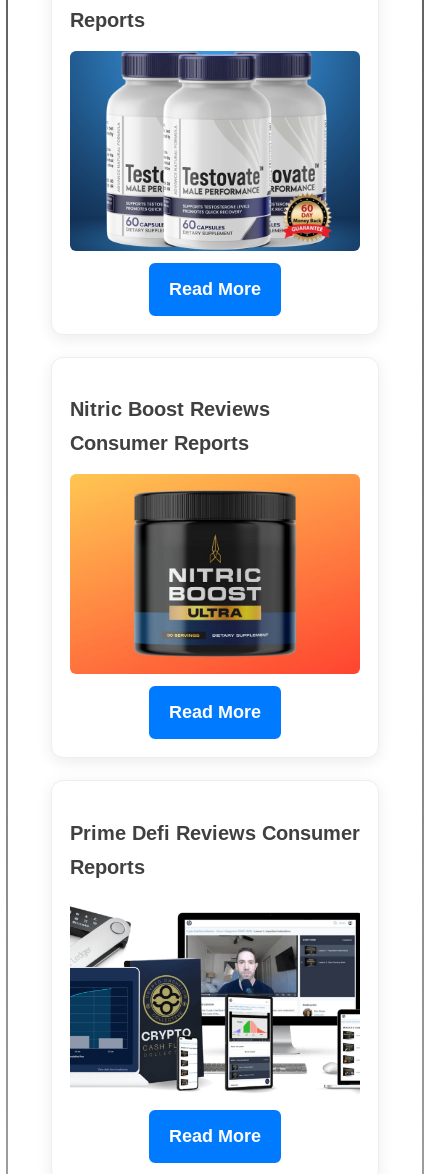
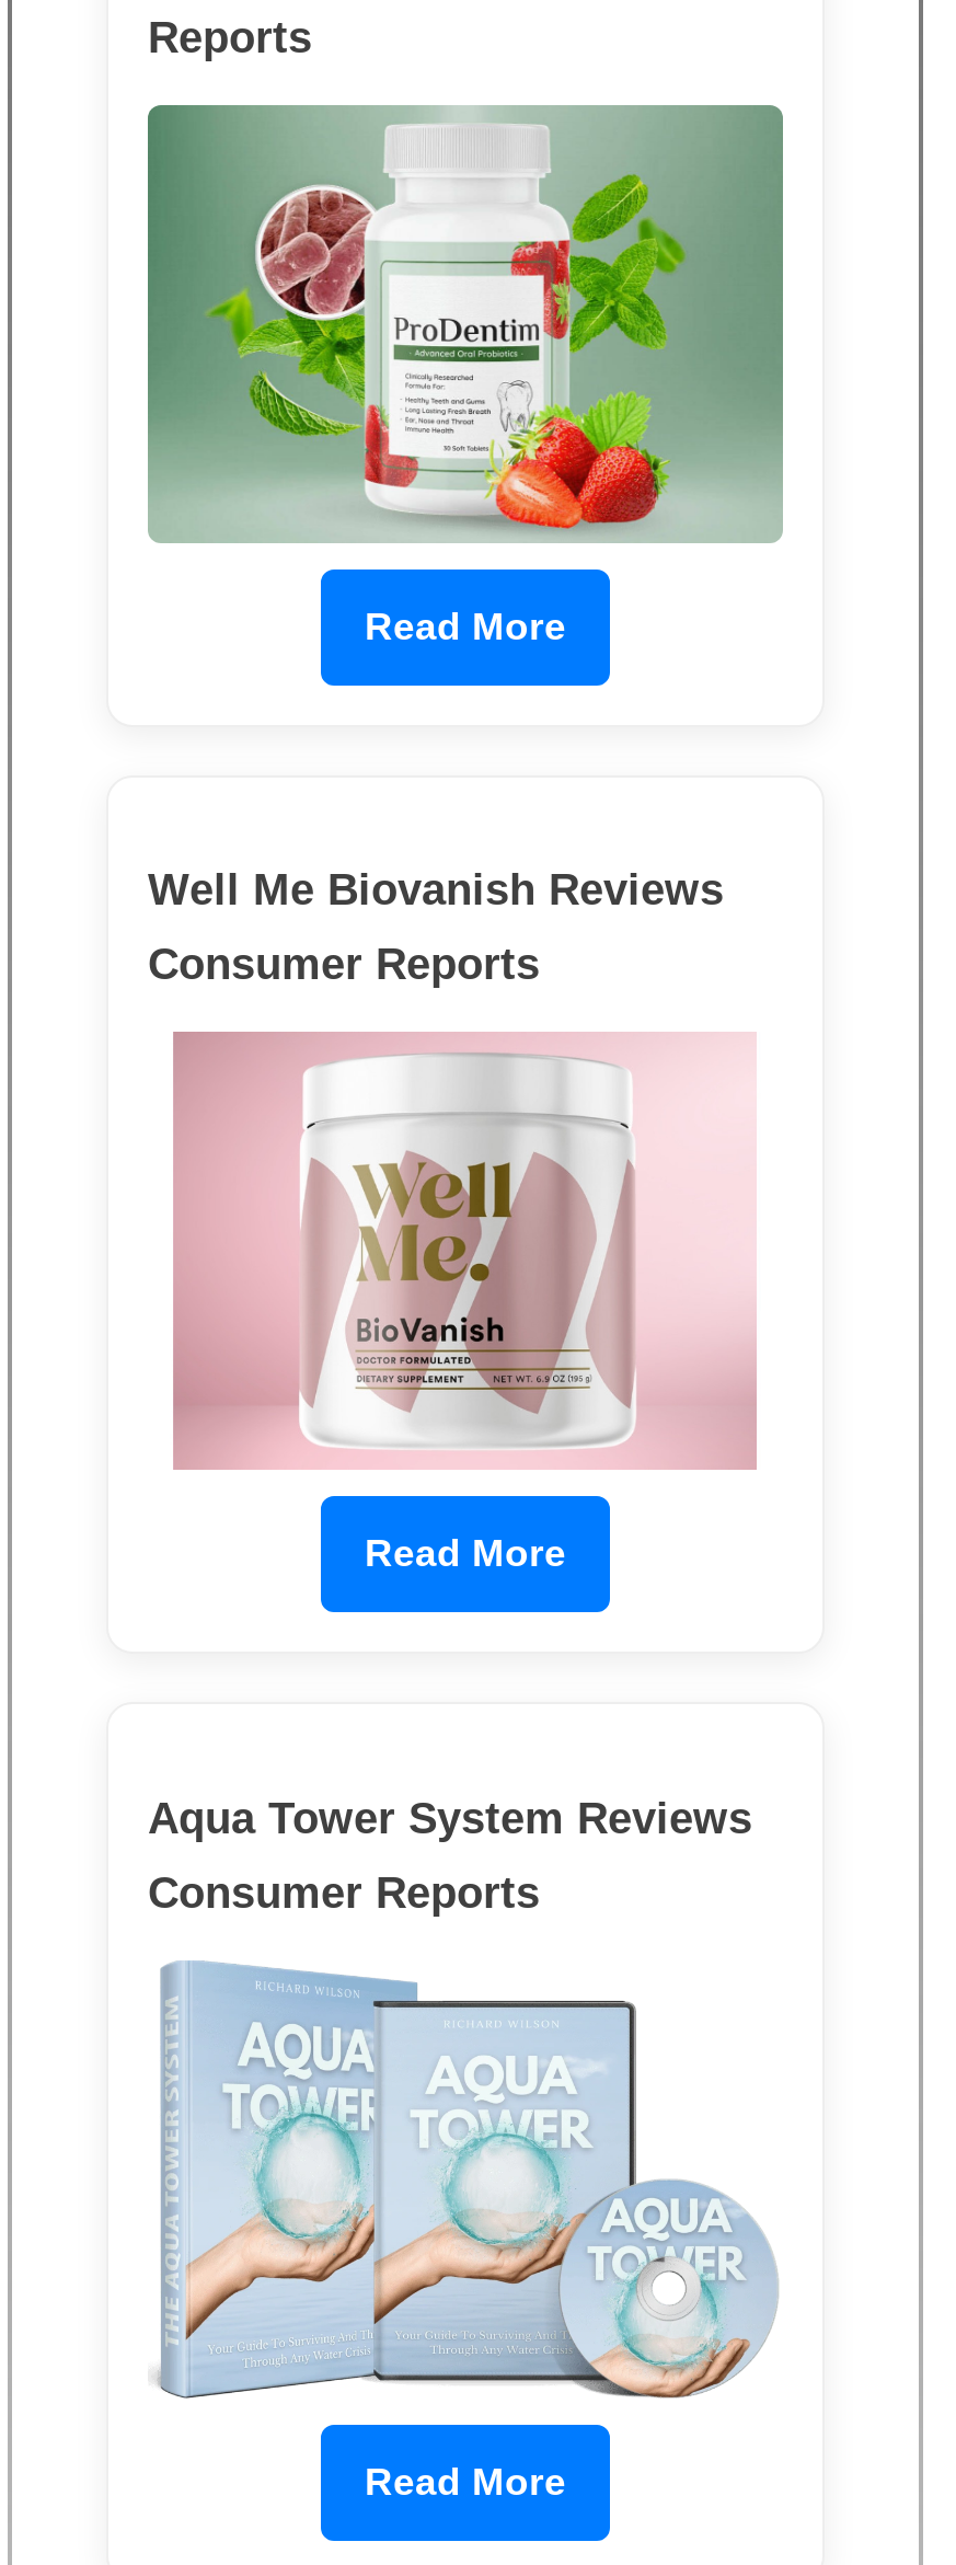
- [image]
+ [image]

- Nitric Boost Reviews
+ Well Me Biovanish Reviews

- [image]
+ [image]

- Prime Defi Reviews Consumer
+ Aqua Tower System Reviews

- Reports
+ Consumer Reports

- [image]
+ [image]
